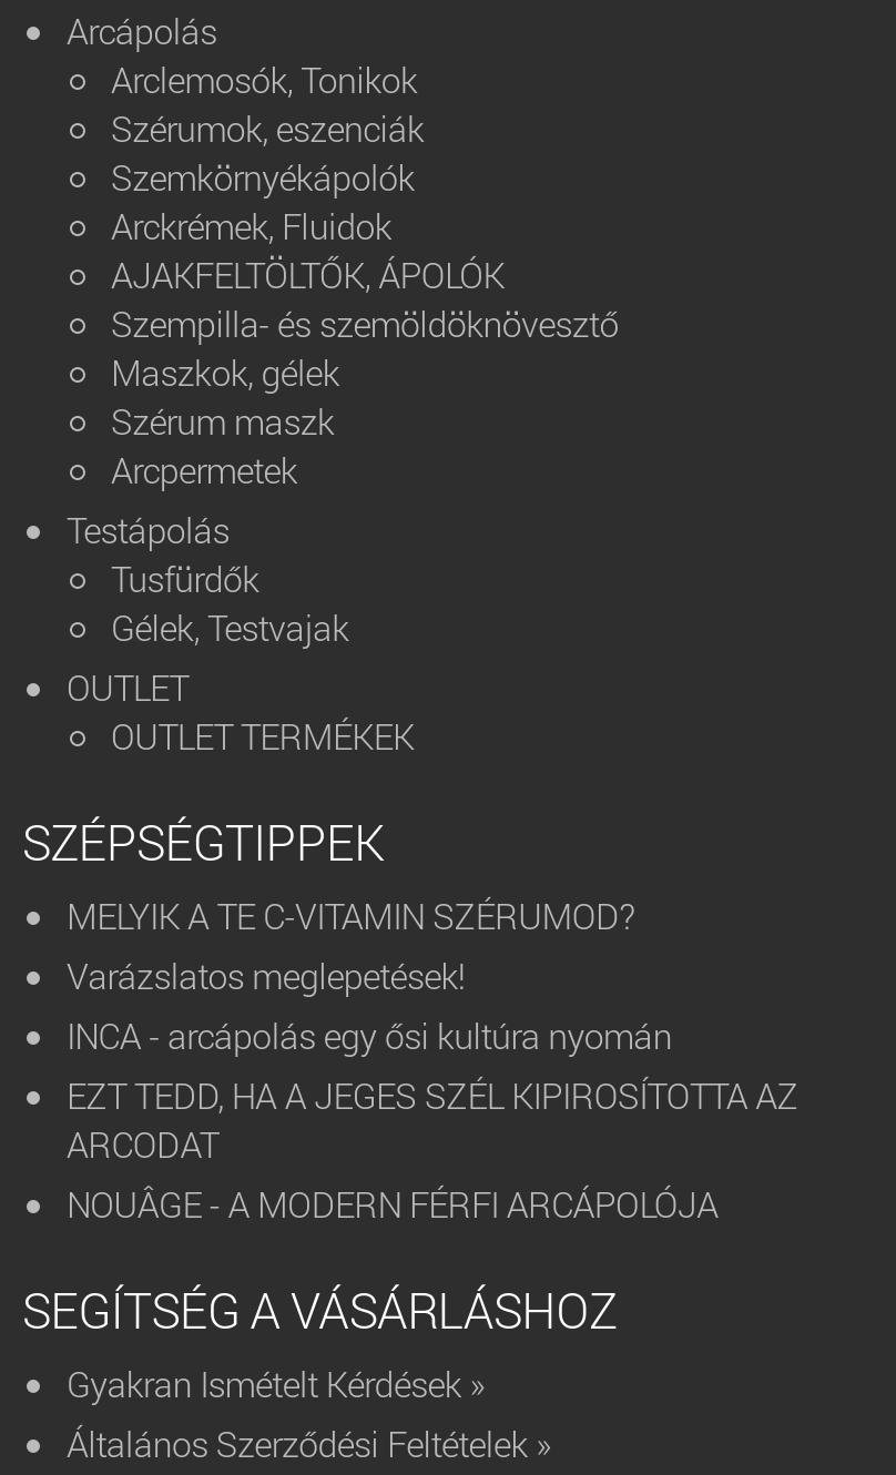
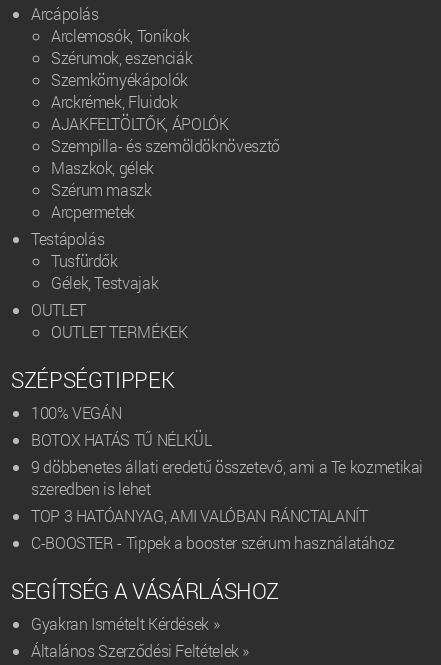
- MELYIK A TE C-VITAMIN SZÉRUMOD?
- Varázslatos meglepetések!
- INCA - arcápolás egy ősi kultúra nyomán
- EZT TEDD, HA A JEGES SZÉL KIPIROSÍTOTTA AZ
- ARCODAT
- NOUÂGE - A MODERN FÉRFI ARCÁPOLÓJA
+ 100% VEGÁN
+ BOTOX HATÁS TŰ NÉLKÜL
+ 9 döbbenetes állati eredetű összetevő, ami a Te kozmetikai
+ szeredben is lehet
+ TOP 3 HATÓANYAG, AMI VALÓBAN RÁNCTALANÍT
+ C-BOOSTER - Tippek a booster szérum használatához
